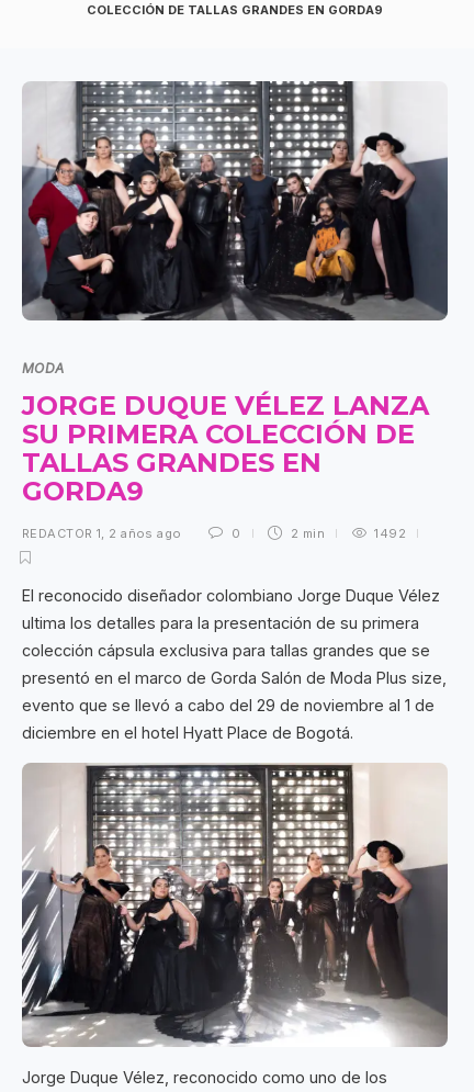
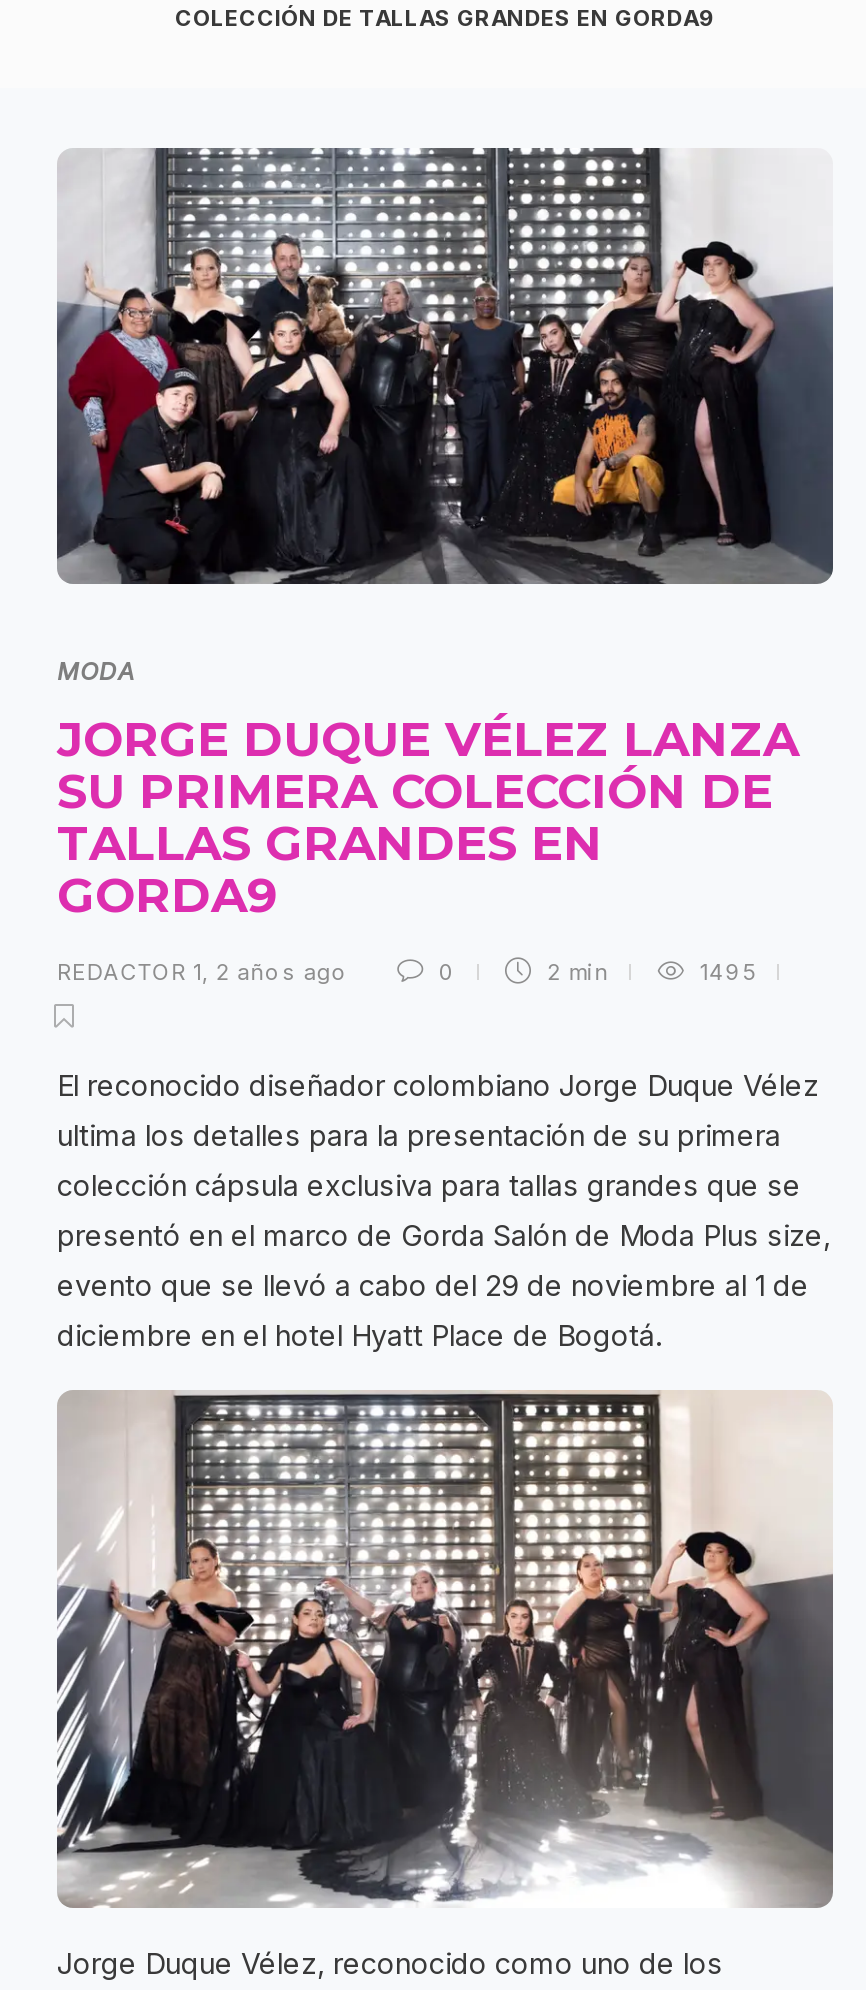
- 1492
+ 1495
